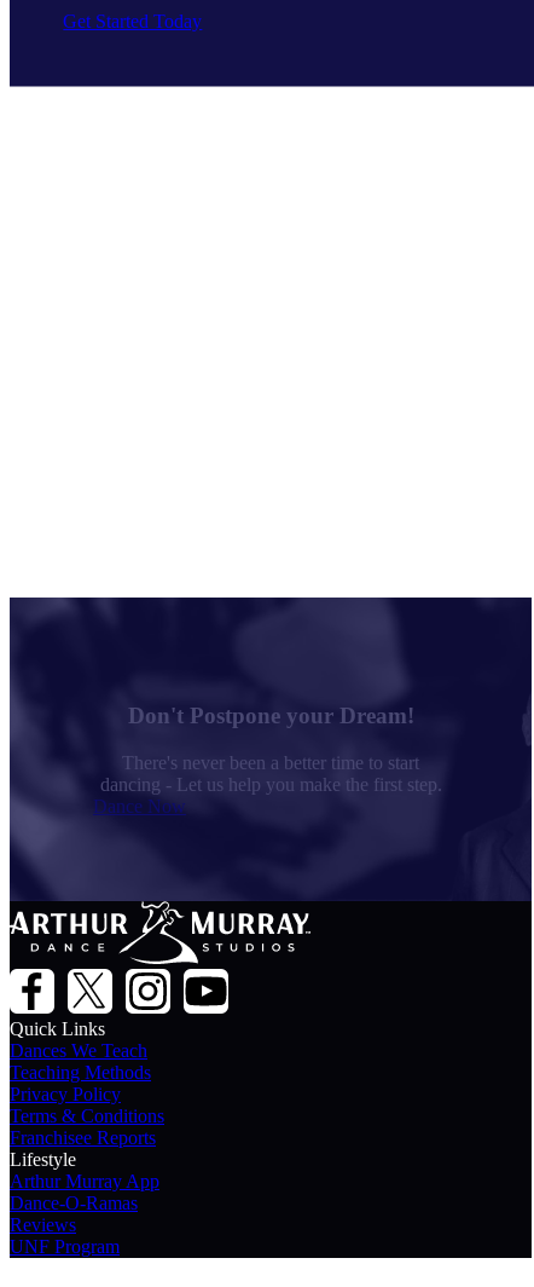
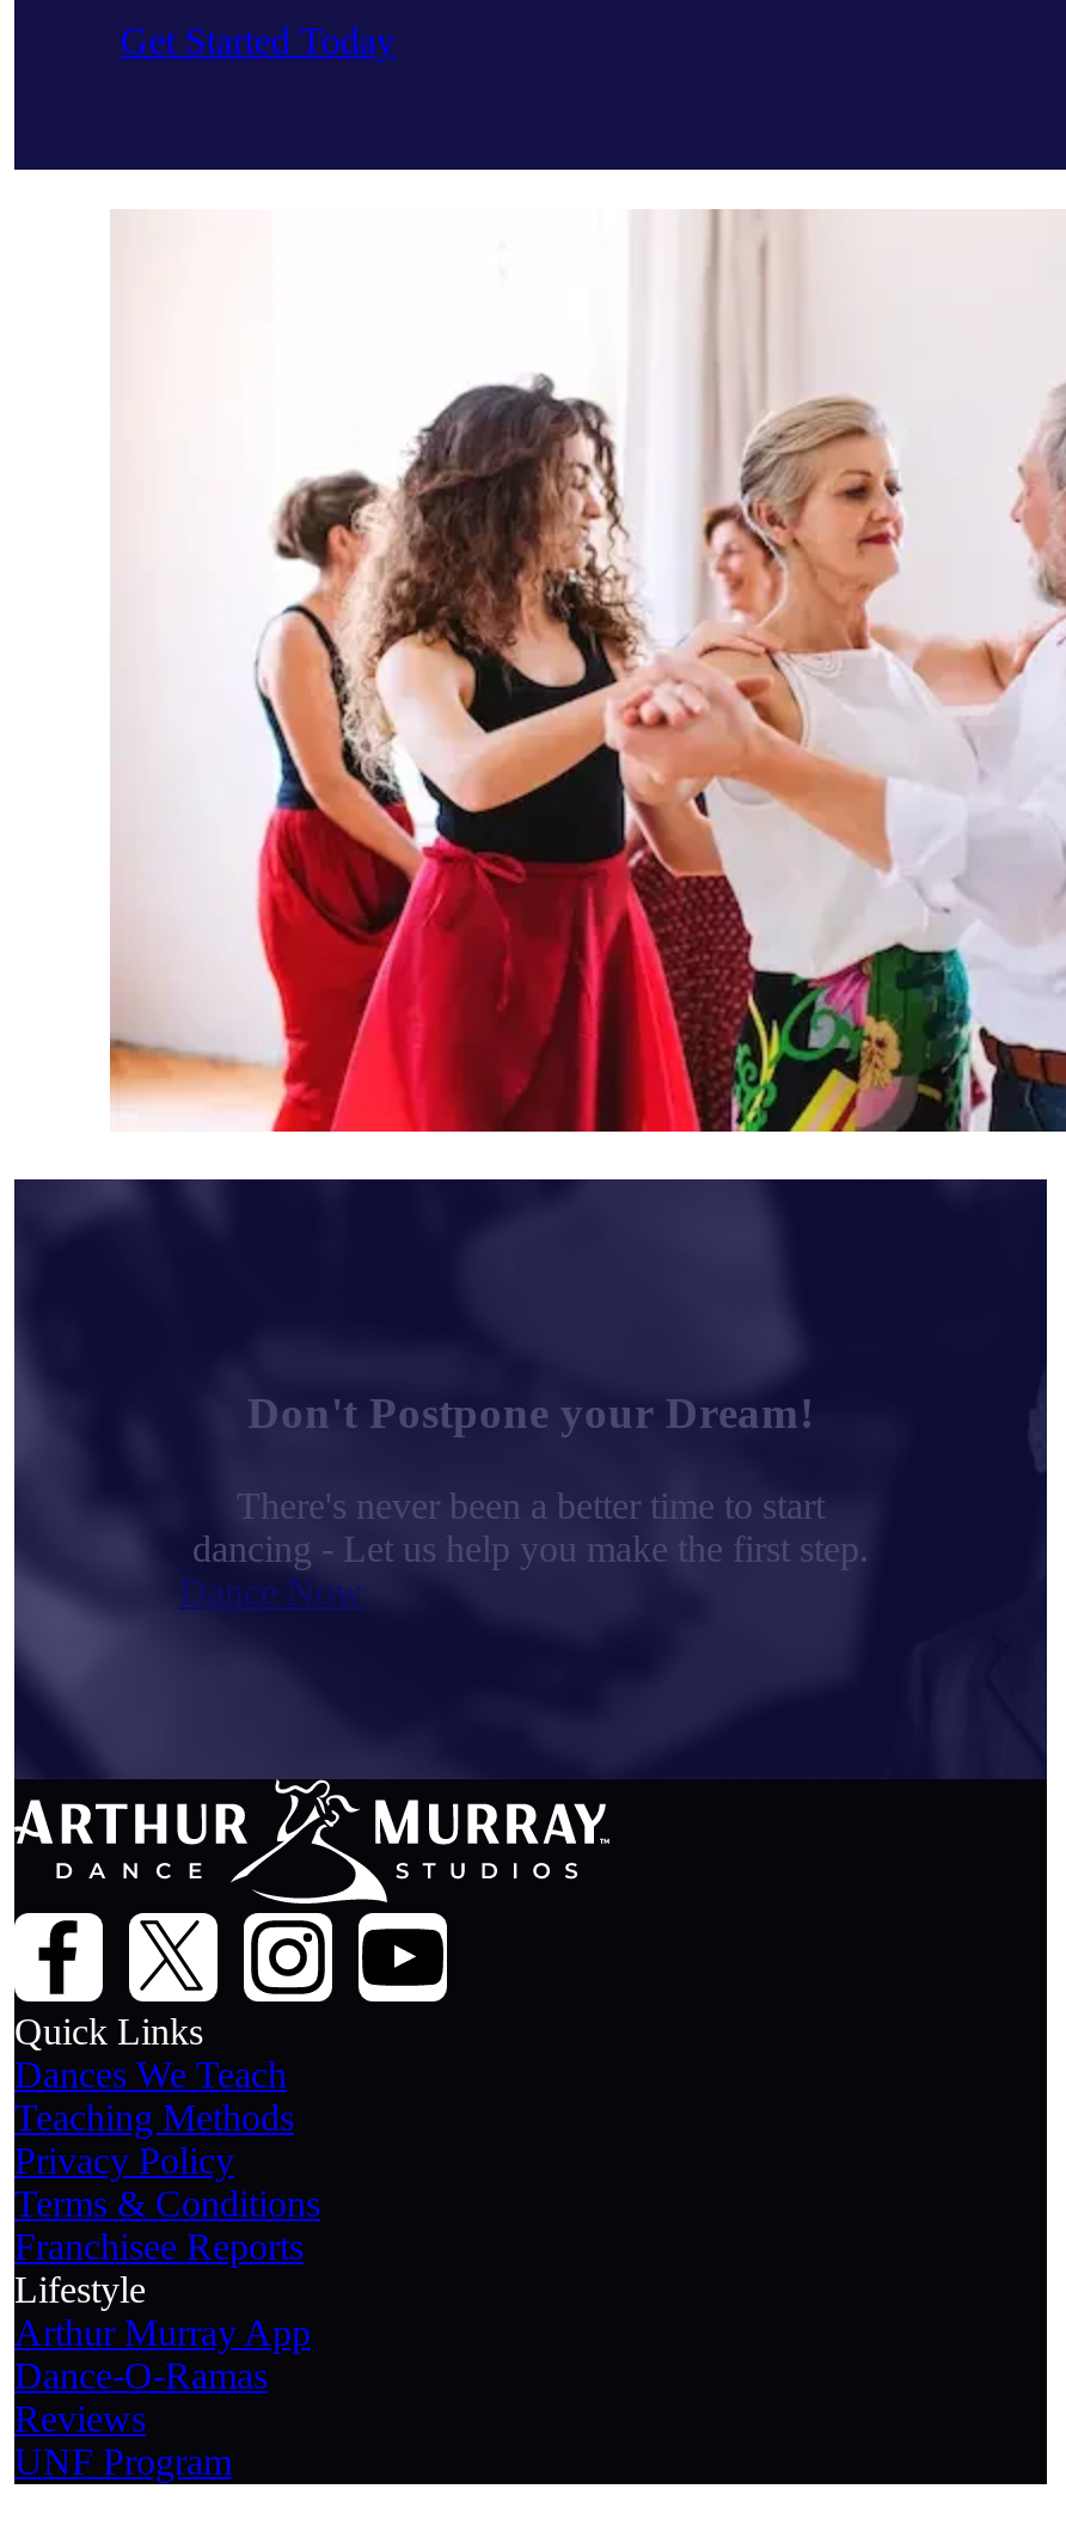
+ [image]
